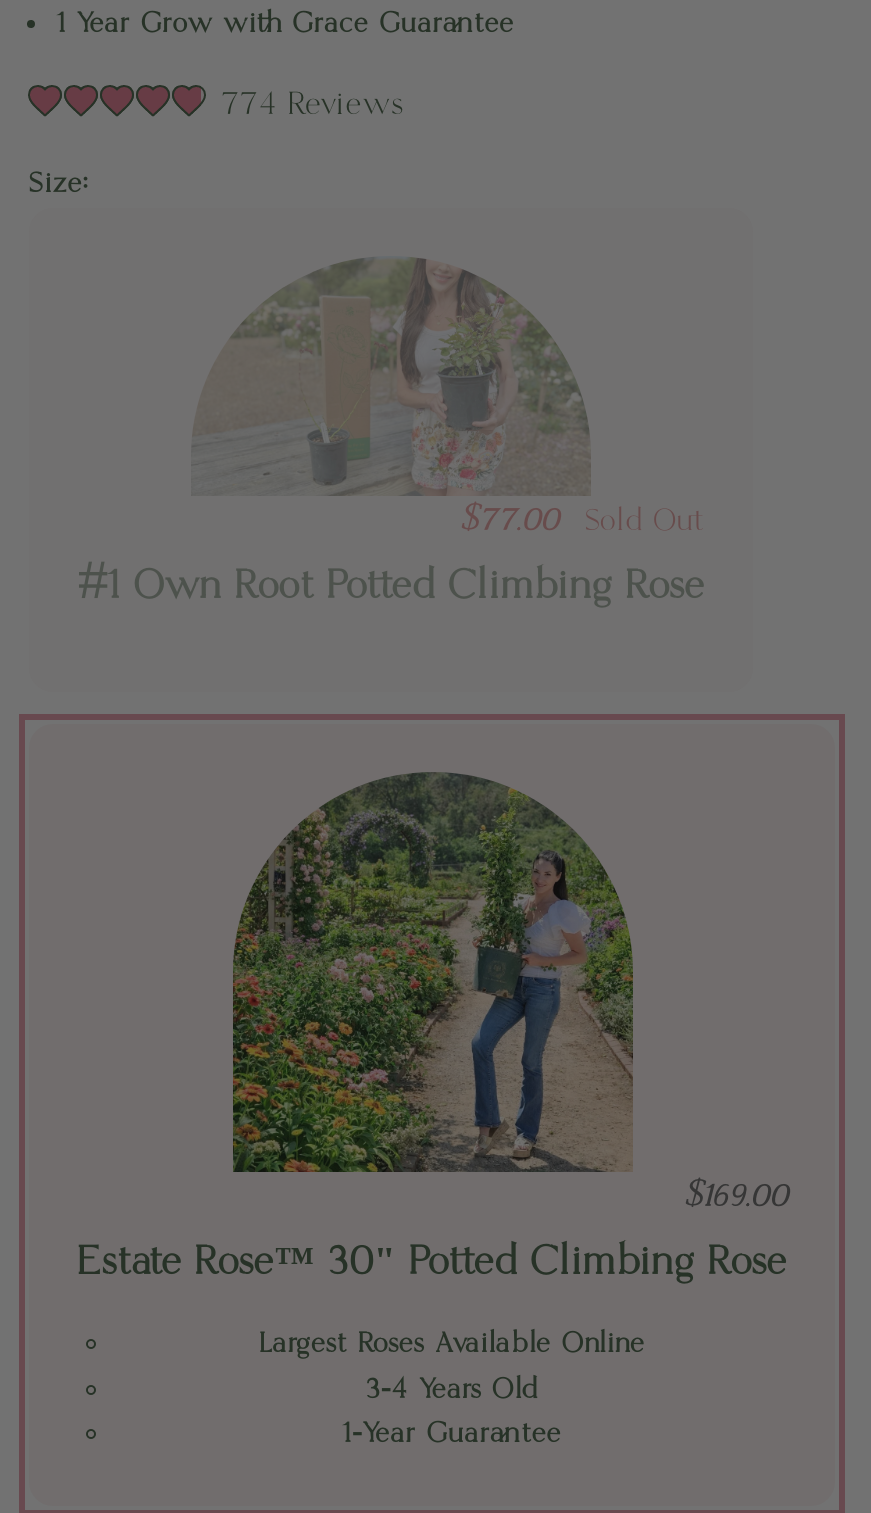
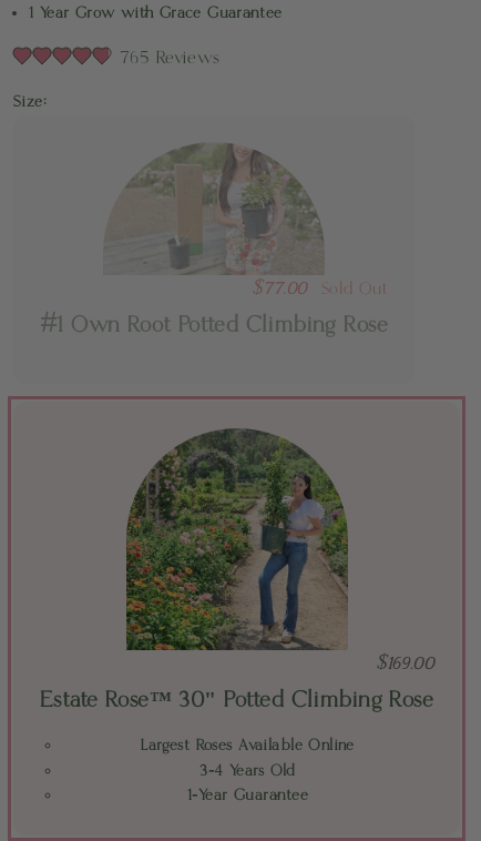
- 774 Reviews
+ 765 Reviews
